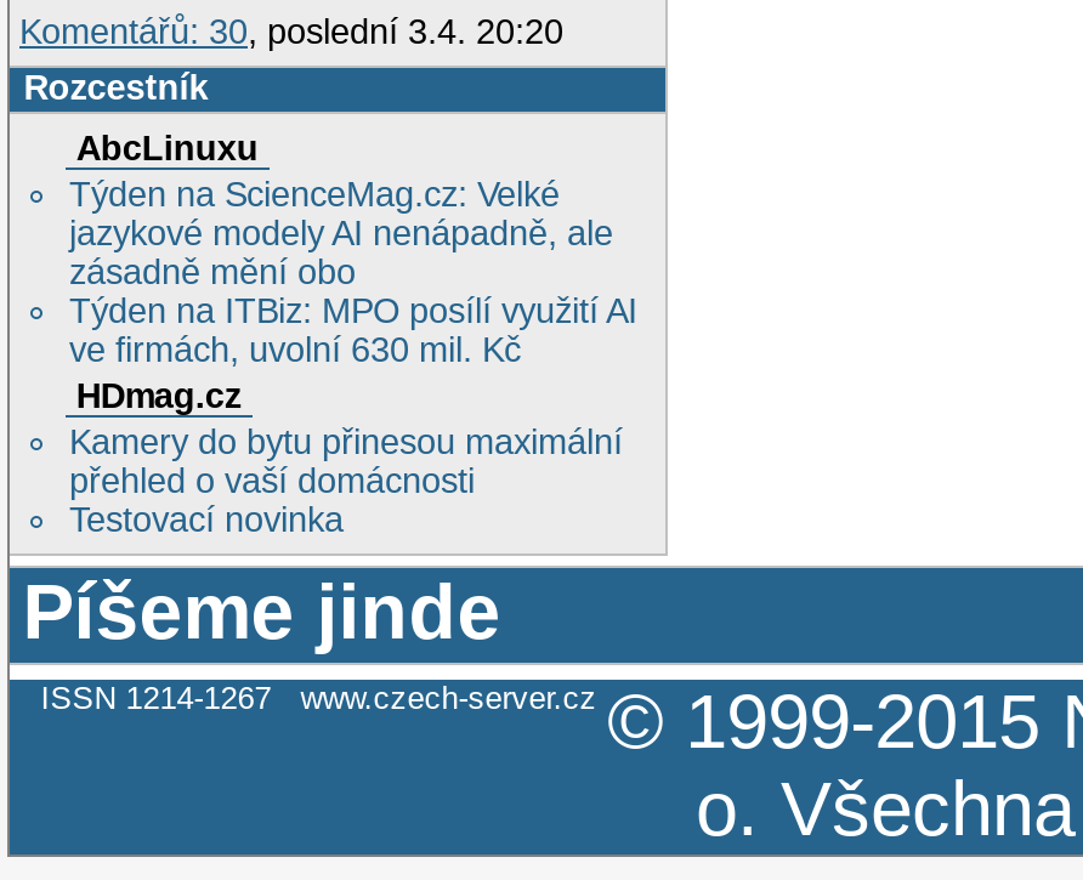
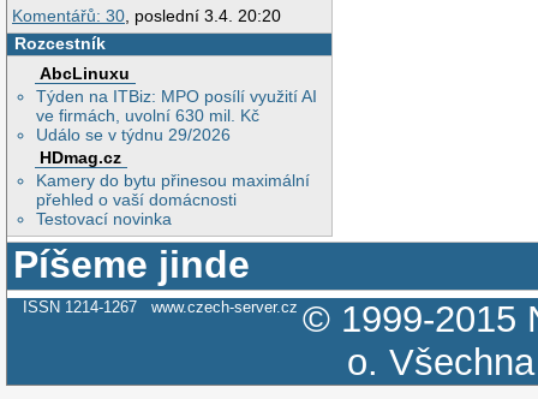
- Týden na ScienceMag.cz: Velké
- jazykové modely AI nenápadně, ale
- zásadně mění obo

moved up: Týden na ITBiz: MPO posílí využití AI | ve firmách, uvolní 630 mil. Kč

+ Událo se v týdnu 29/2026
